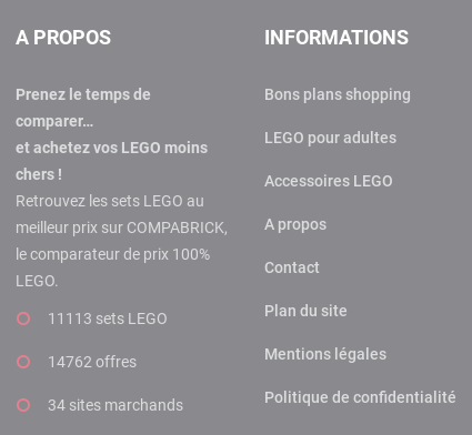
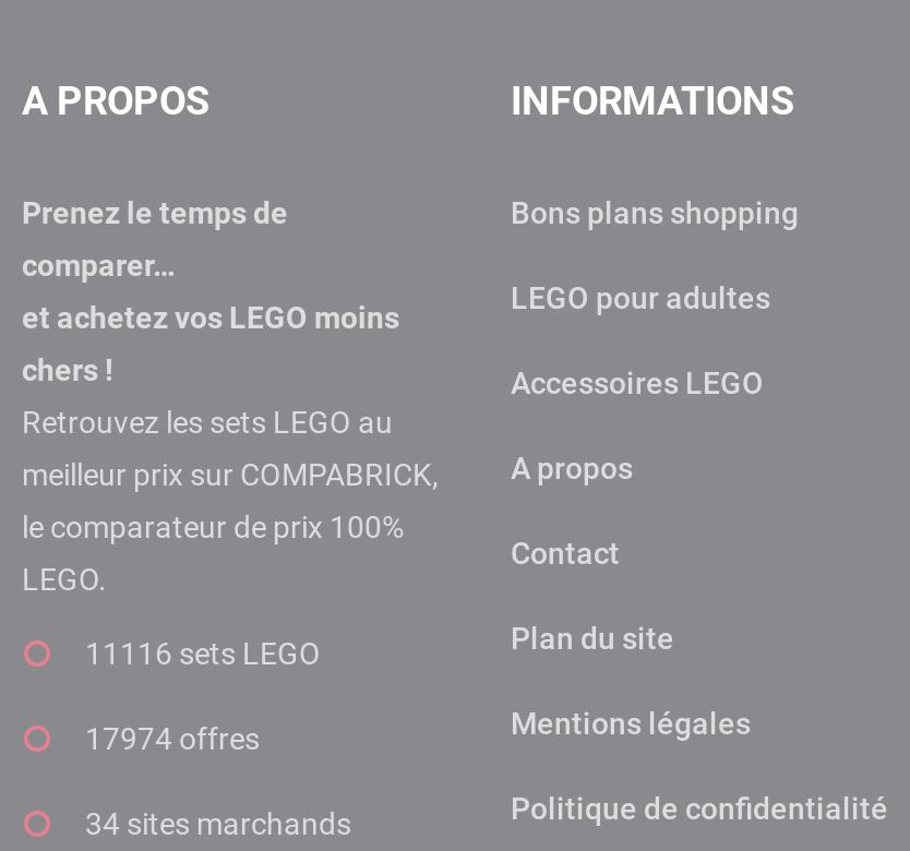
- 11113 sets LEGO
+ 11116 sets LEGO

- 14762 offres
+ 17974 offres
